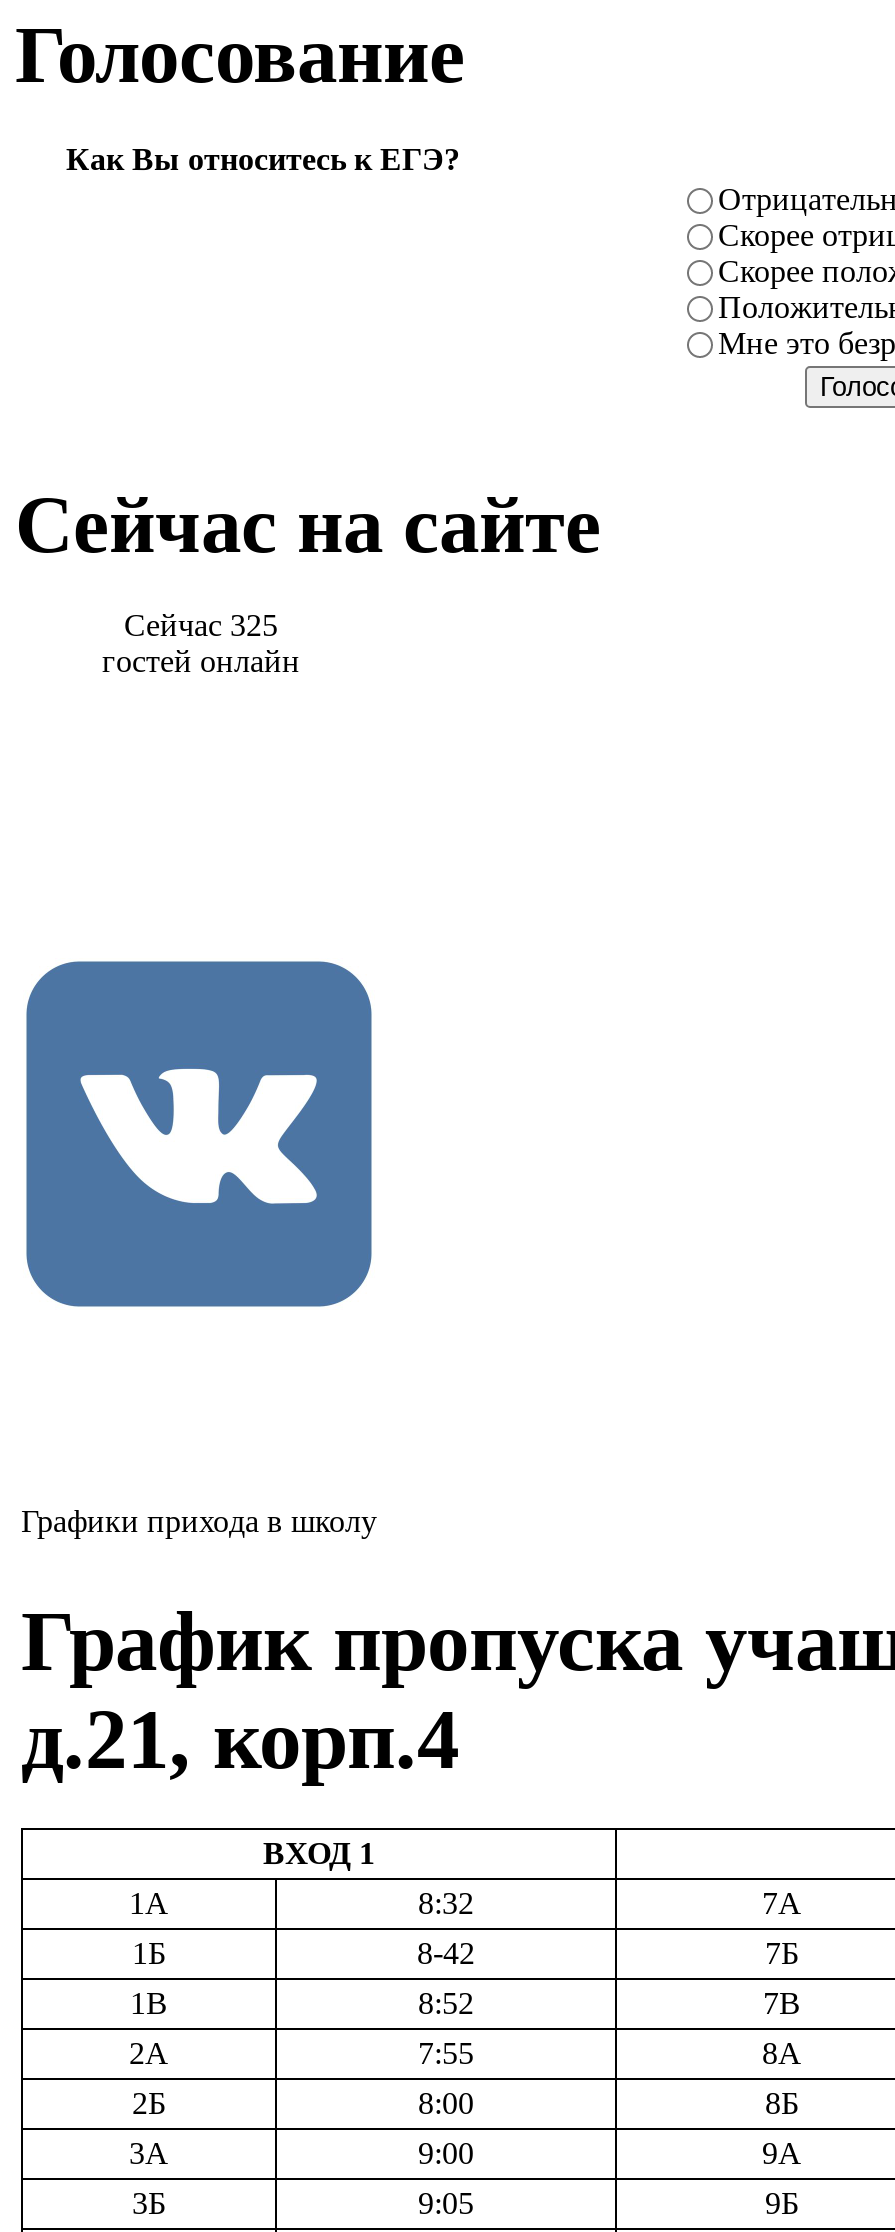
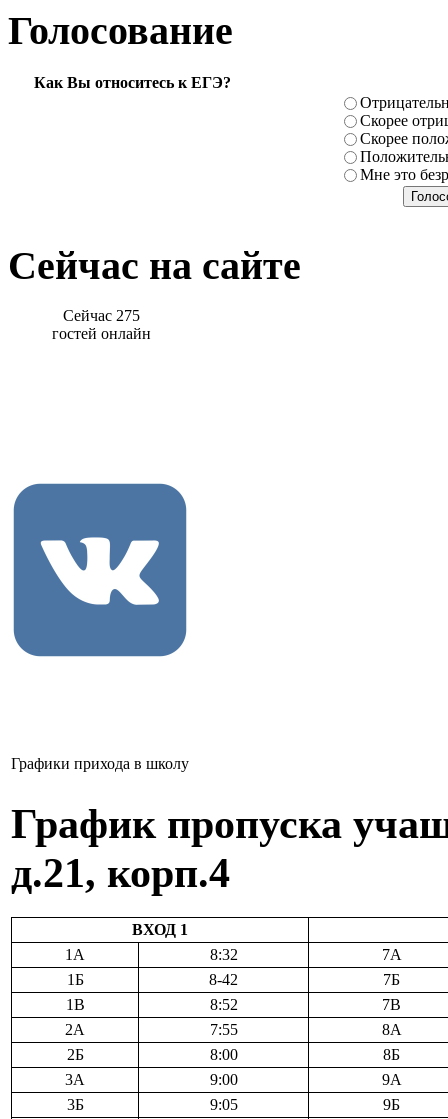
- Сейчас 325
+ Сейчас 275
